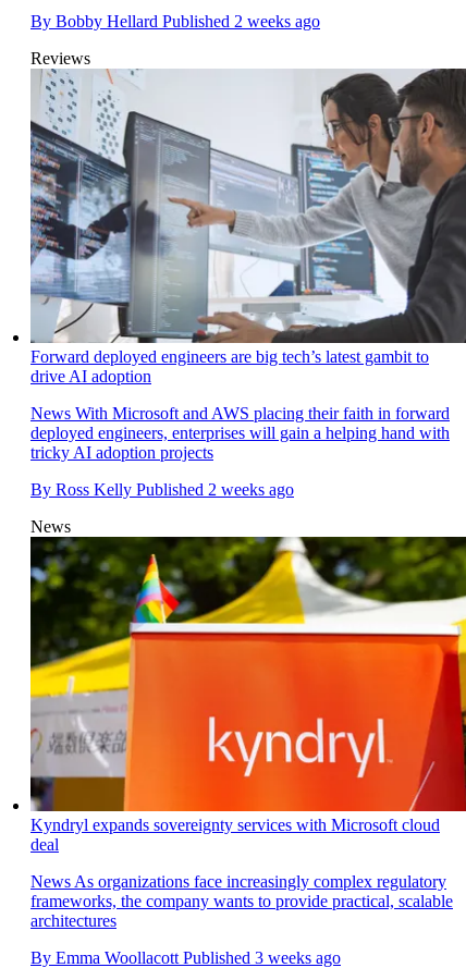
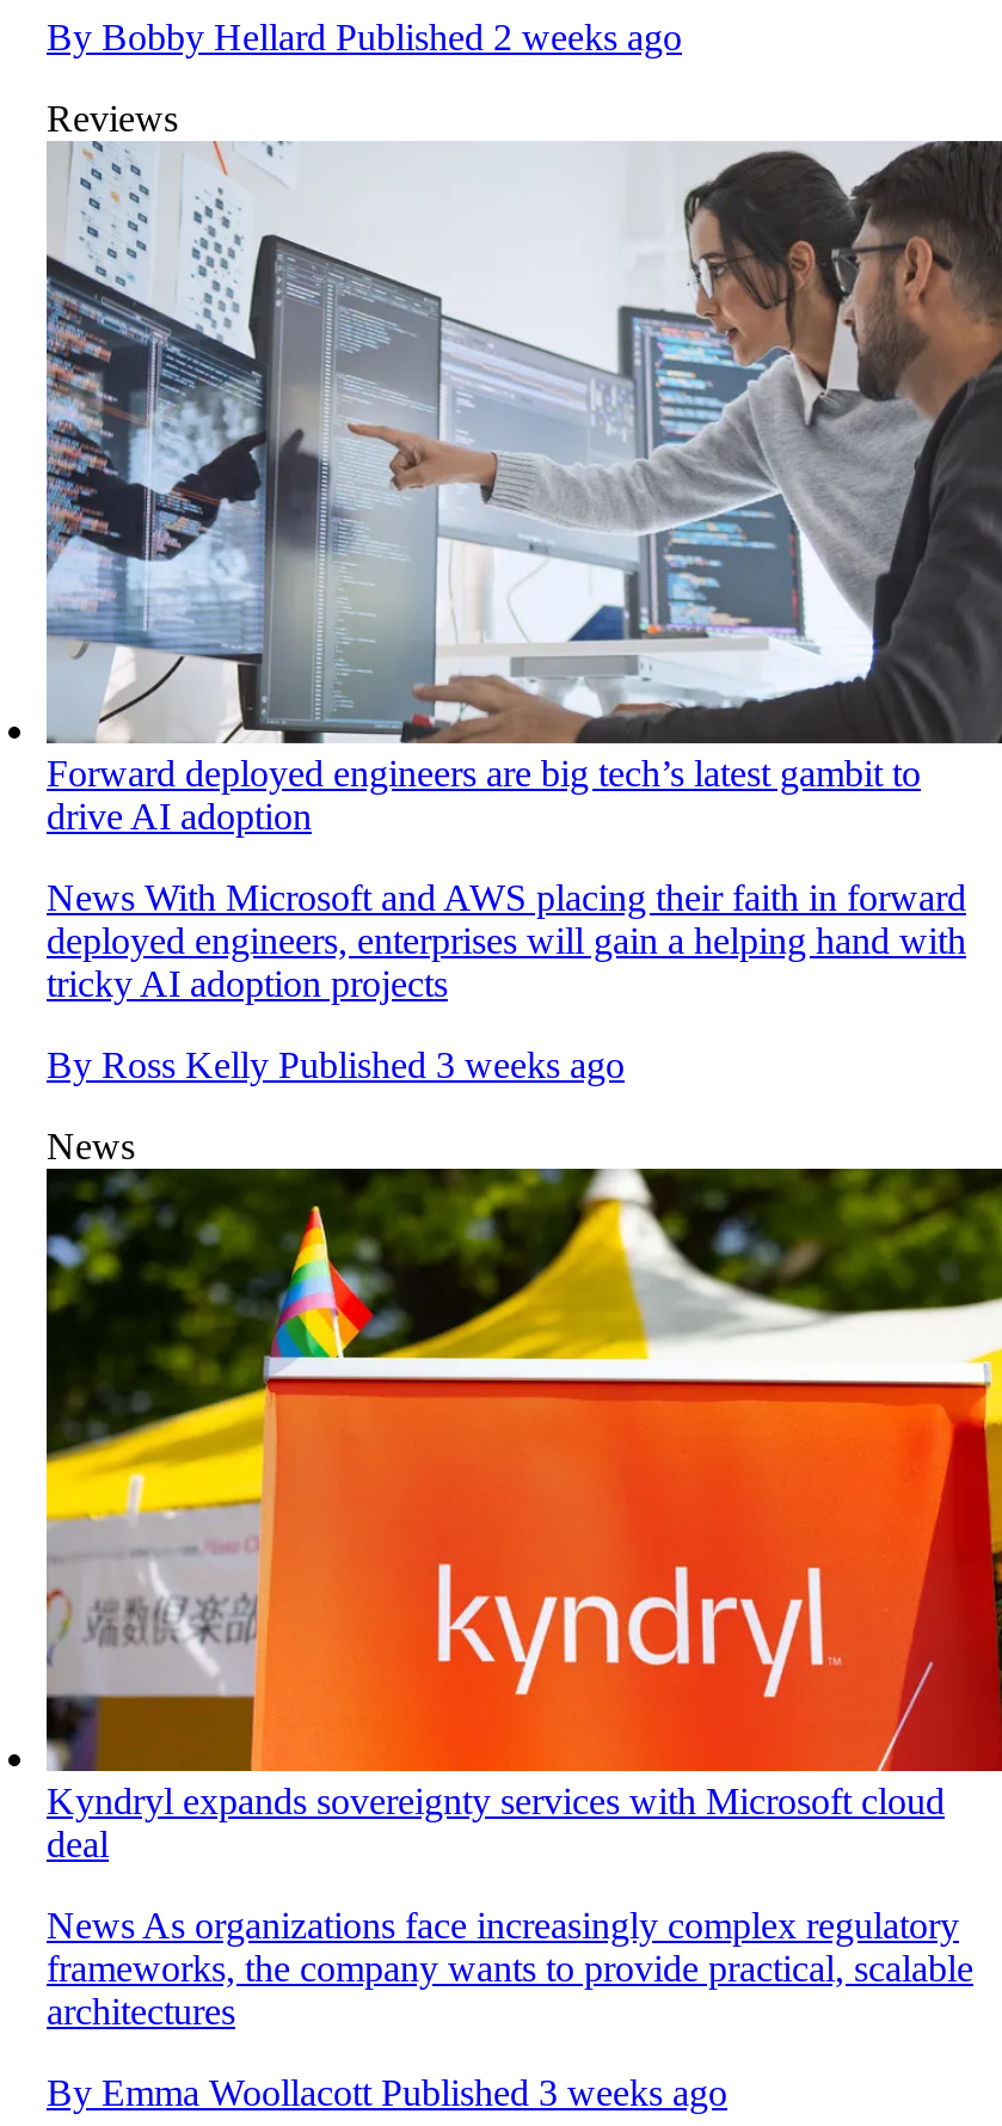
- By Ross Kelly Published 2 weeks ago
+ By Ross Kelly Published 3 weeks ago
